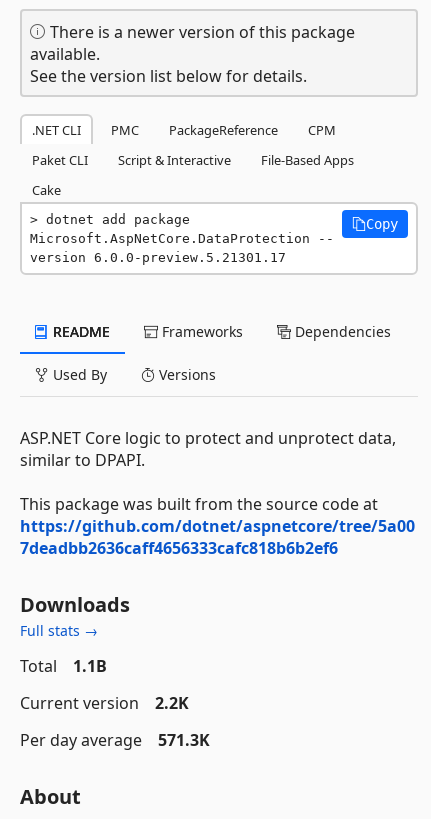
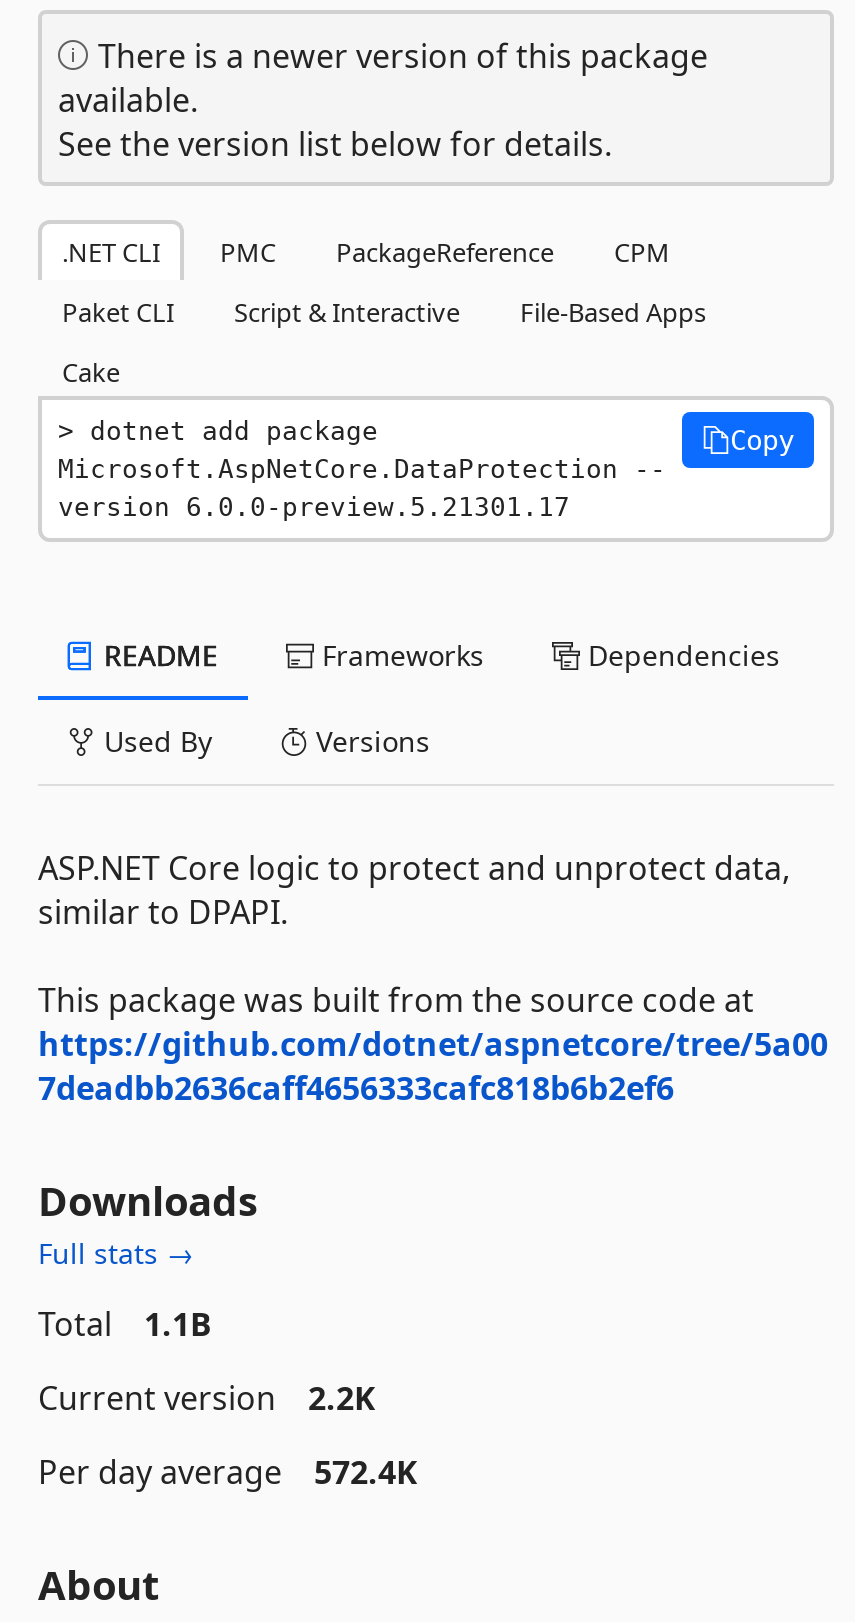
- Per day average 571.3K
+ Per day average 572.4K
